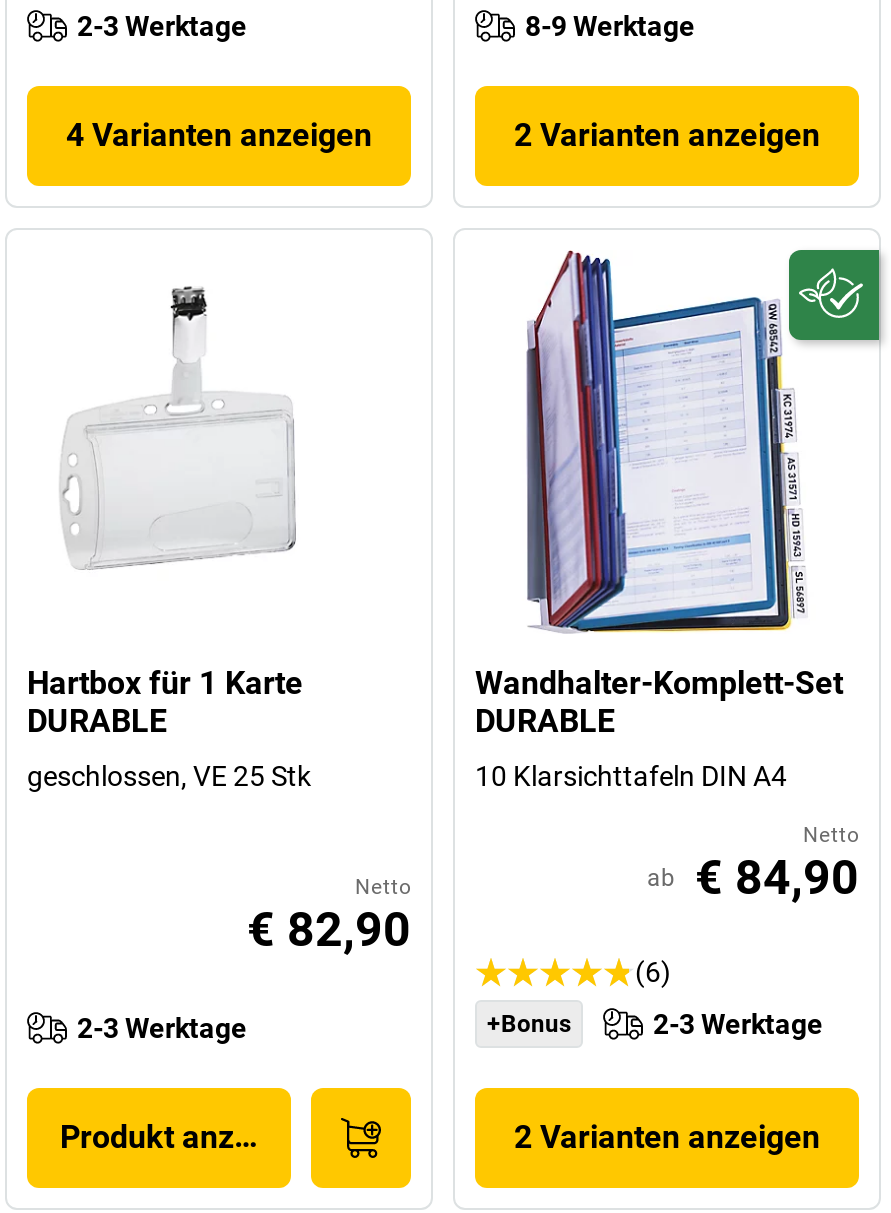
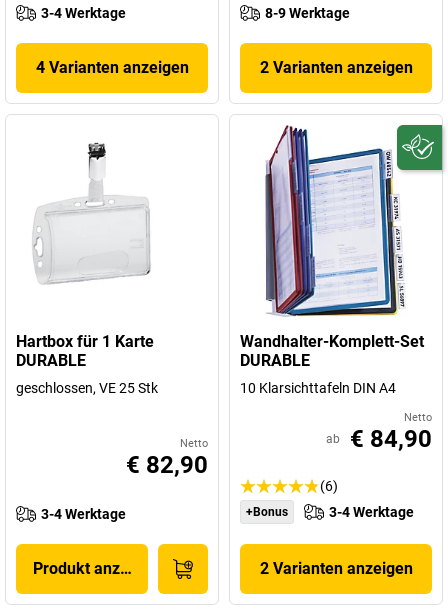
- 2-3 Werktage
+ 3-4 Werktage

- 2-3 Werktage
+ 3-4 Werktage

- 2-3 Werktage
+ 3-4 Werktage
